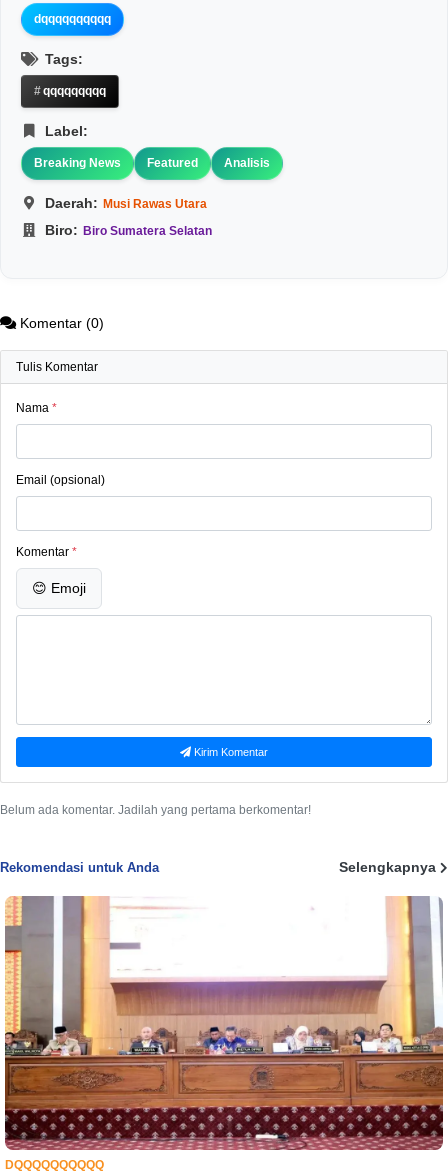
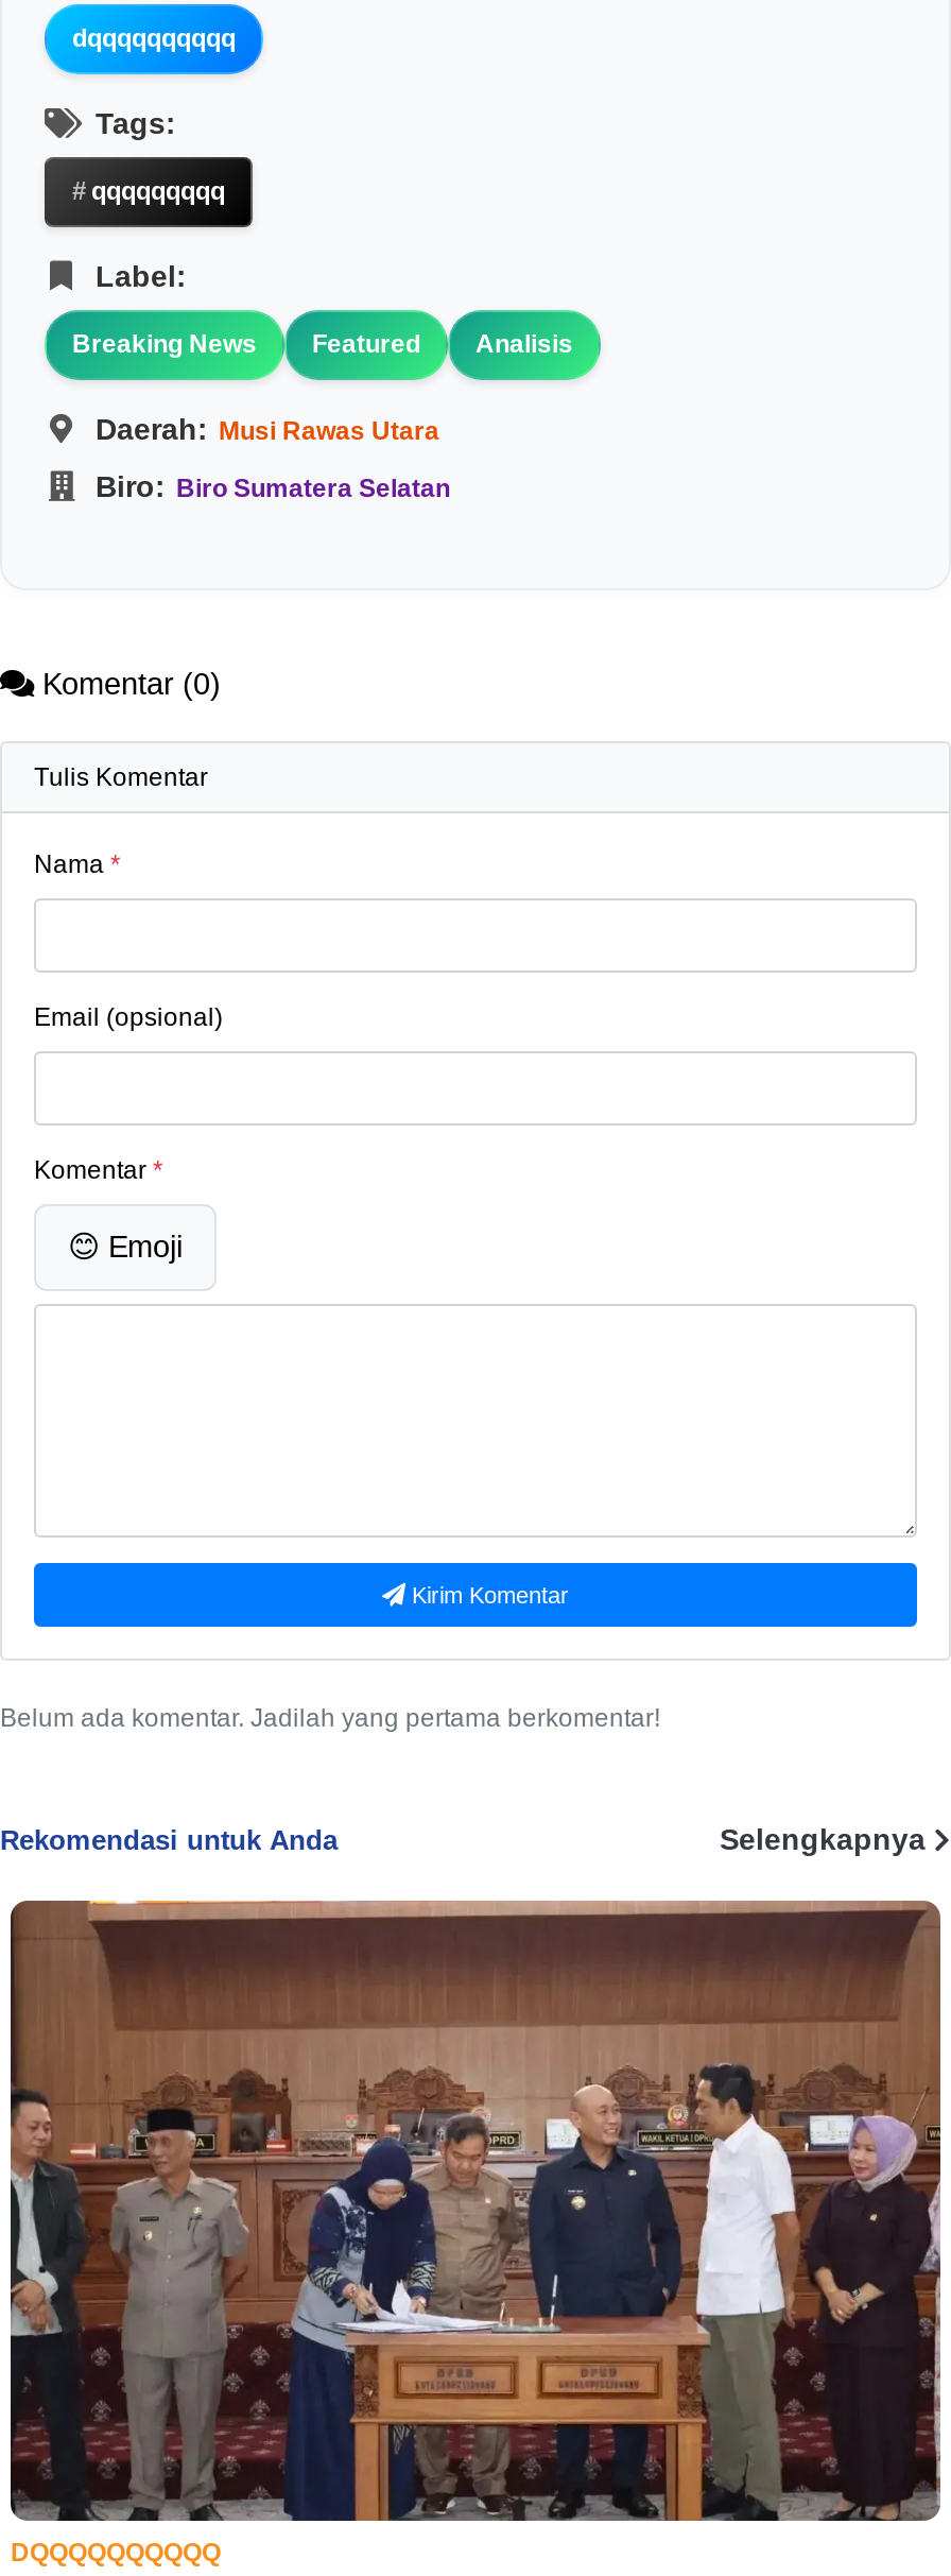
- [image]
+ [image]
